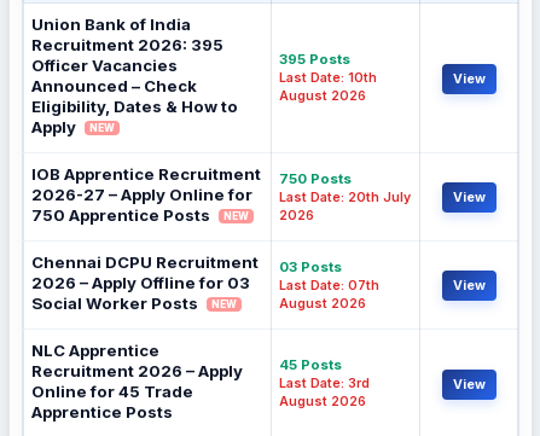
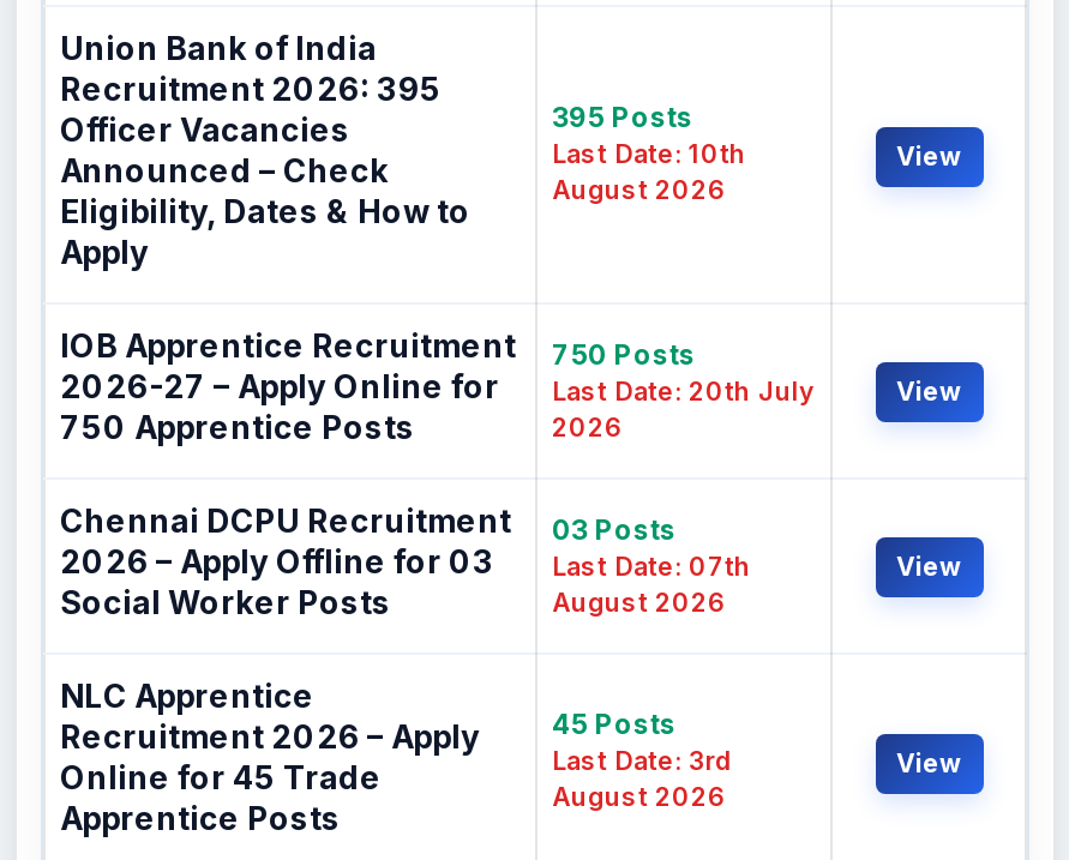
- NEW

- NEW

- NEW
